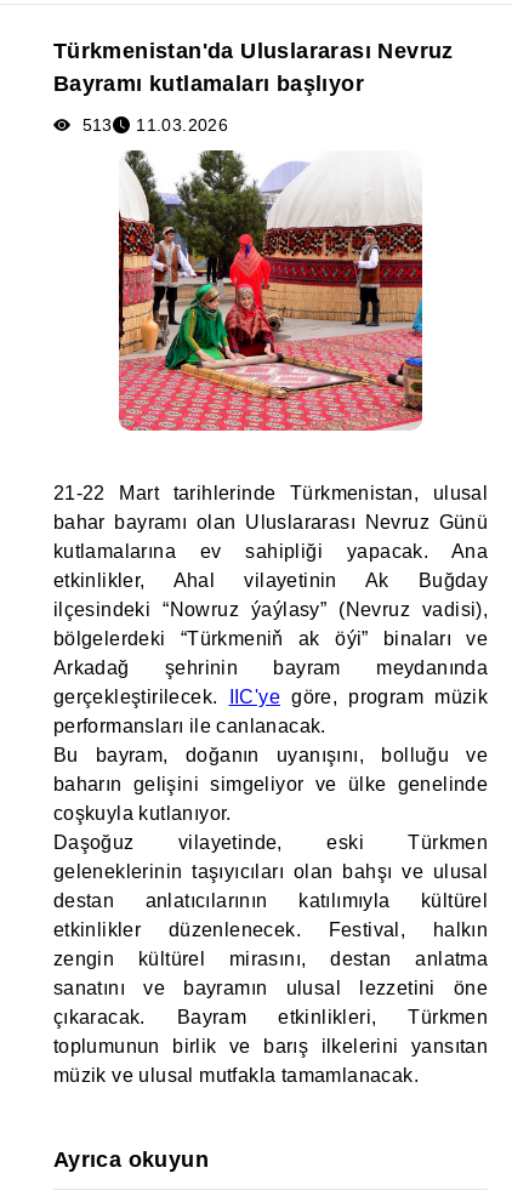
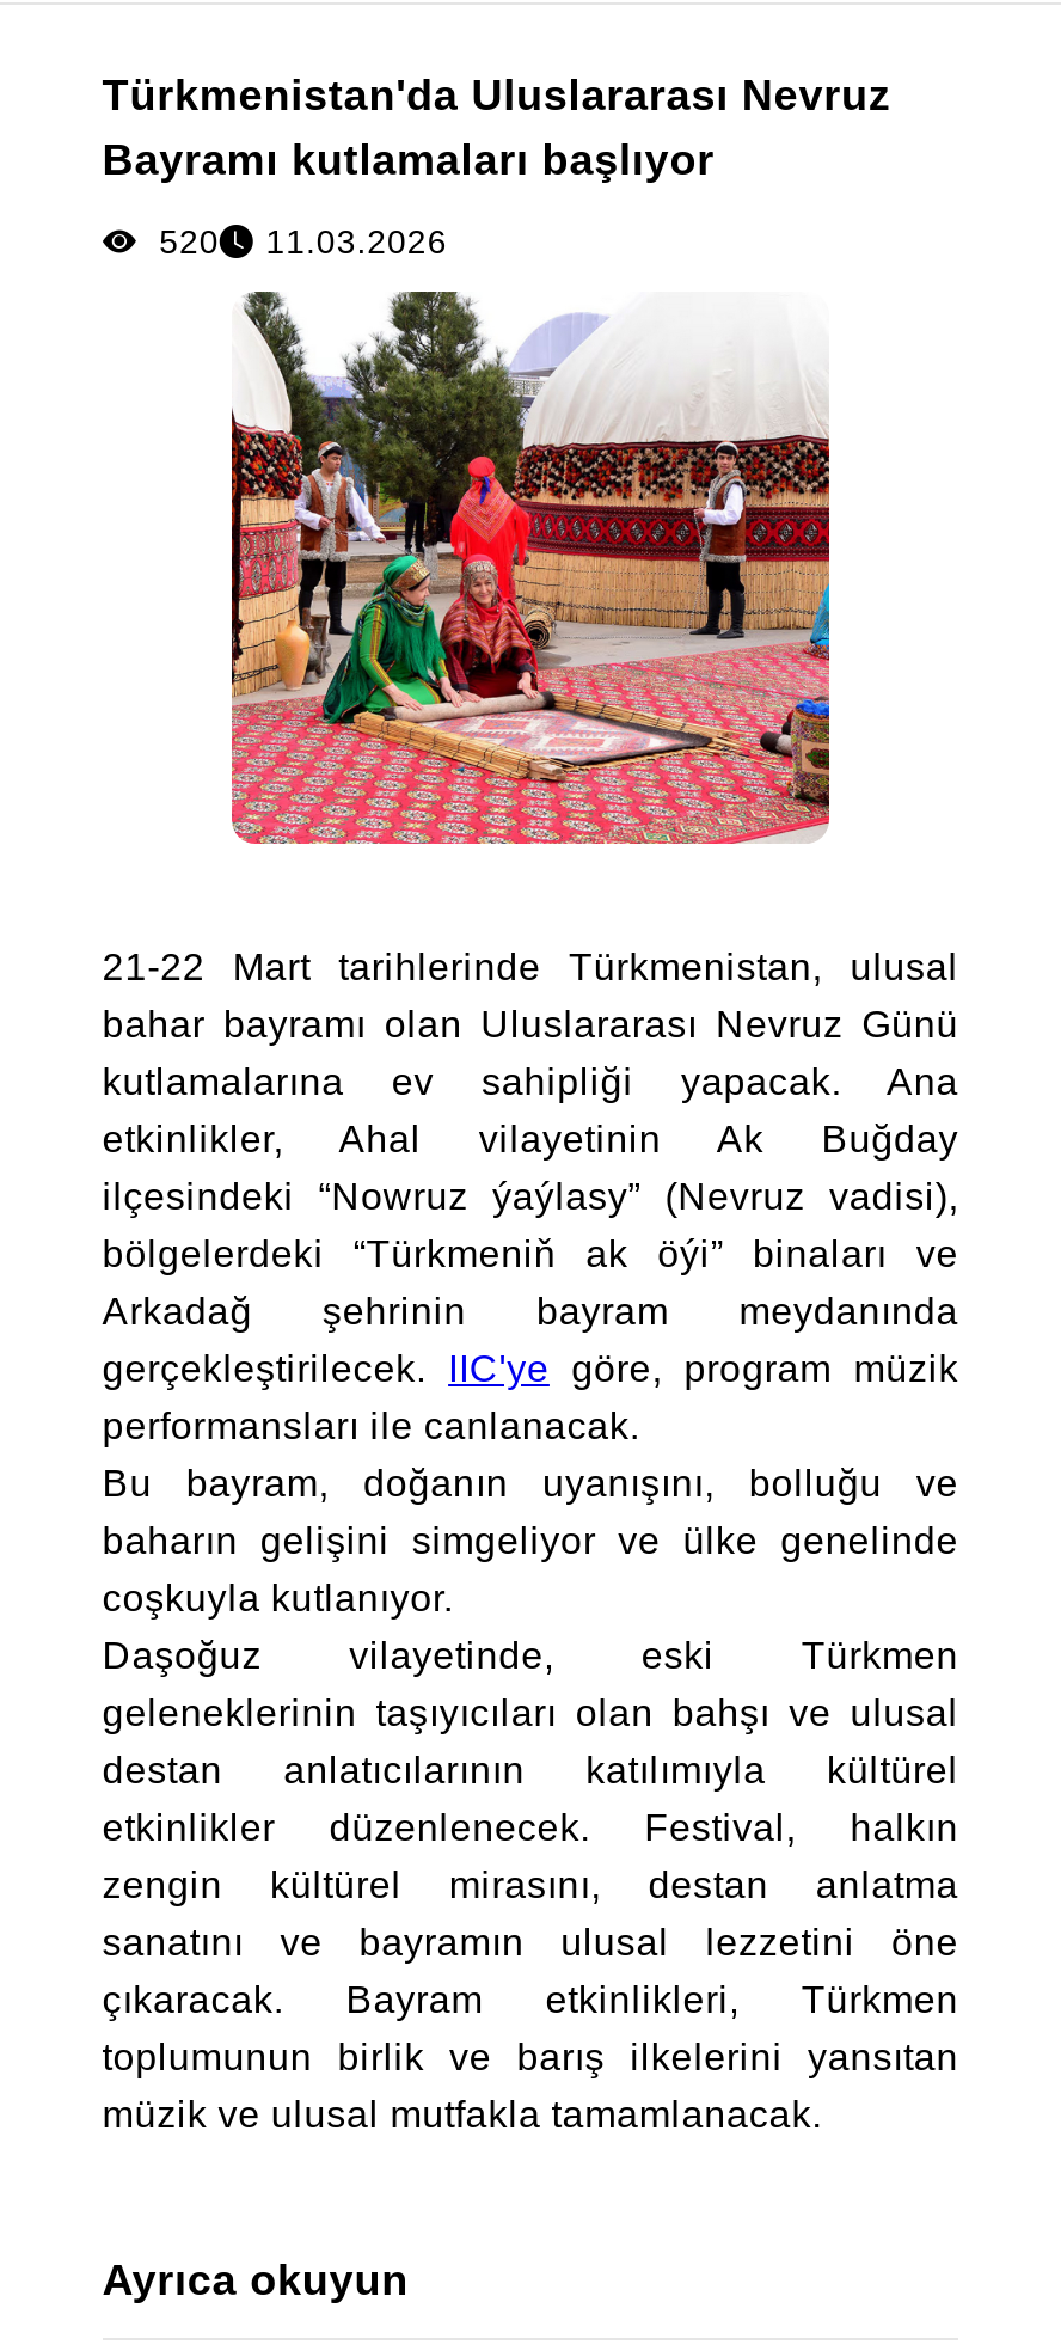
- 513
+ 520
